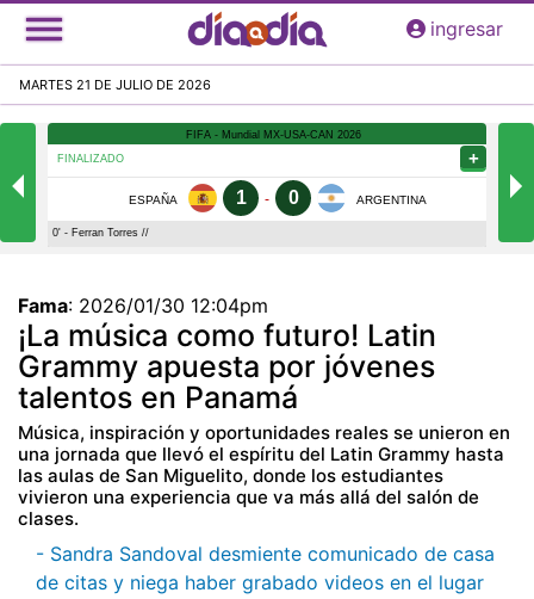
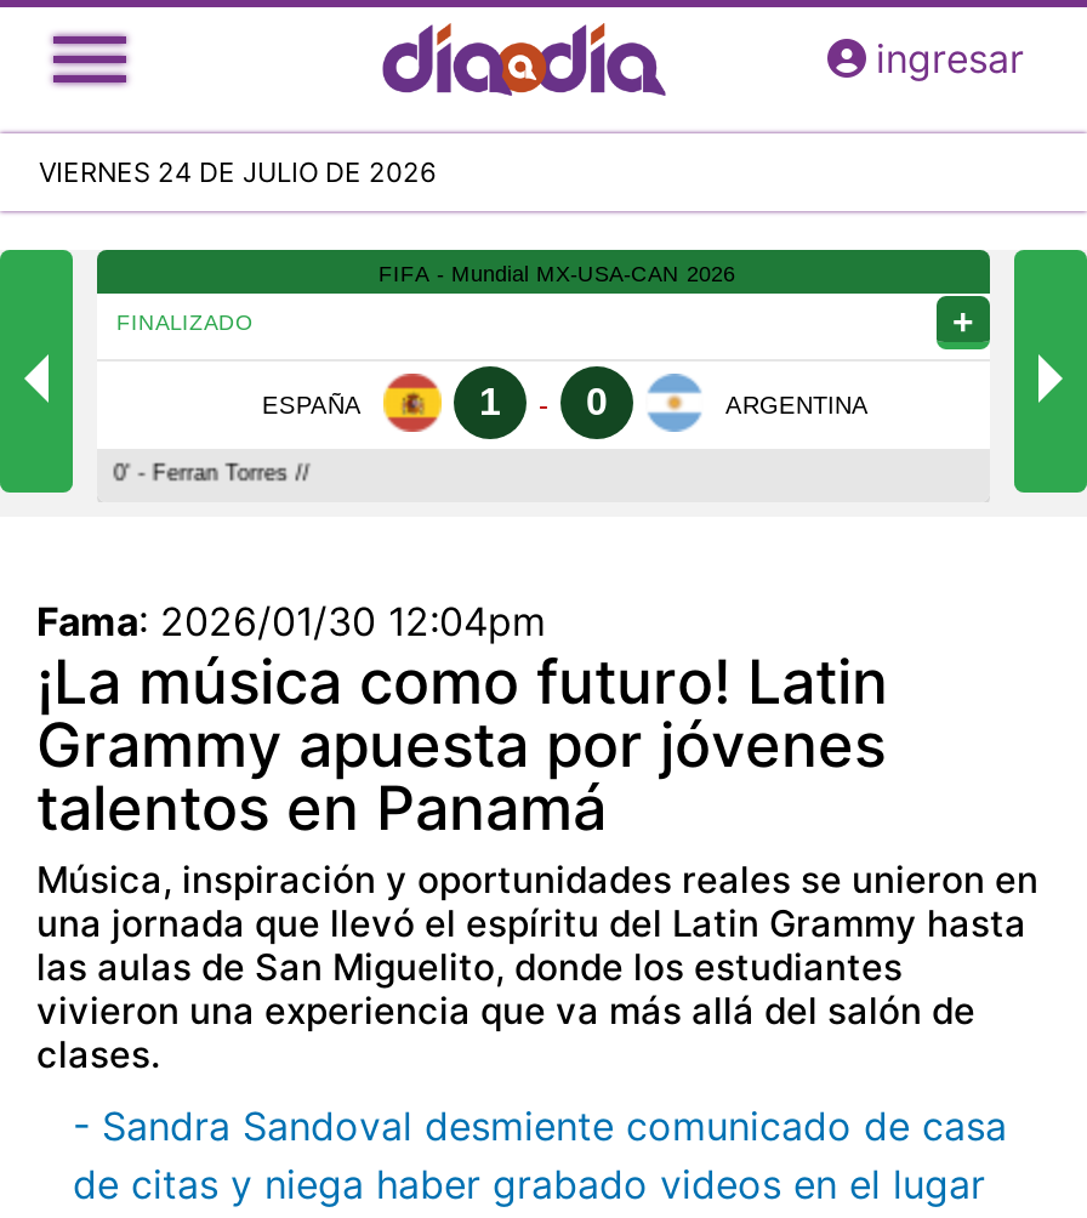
- MARTES 21 DE JULIO DE 2026
+ VIERNES 24 DE JULIO DE 2026
